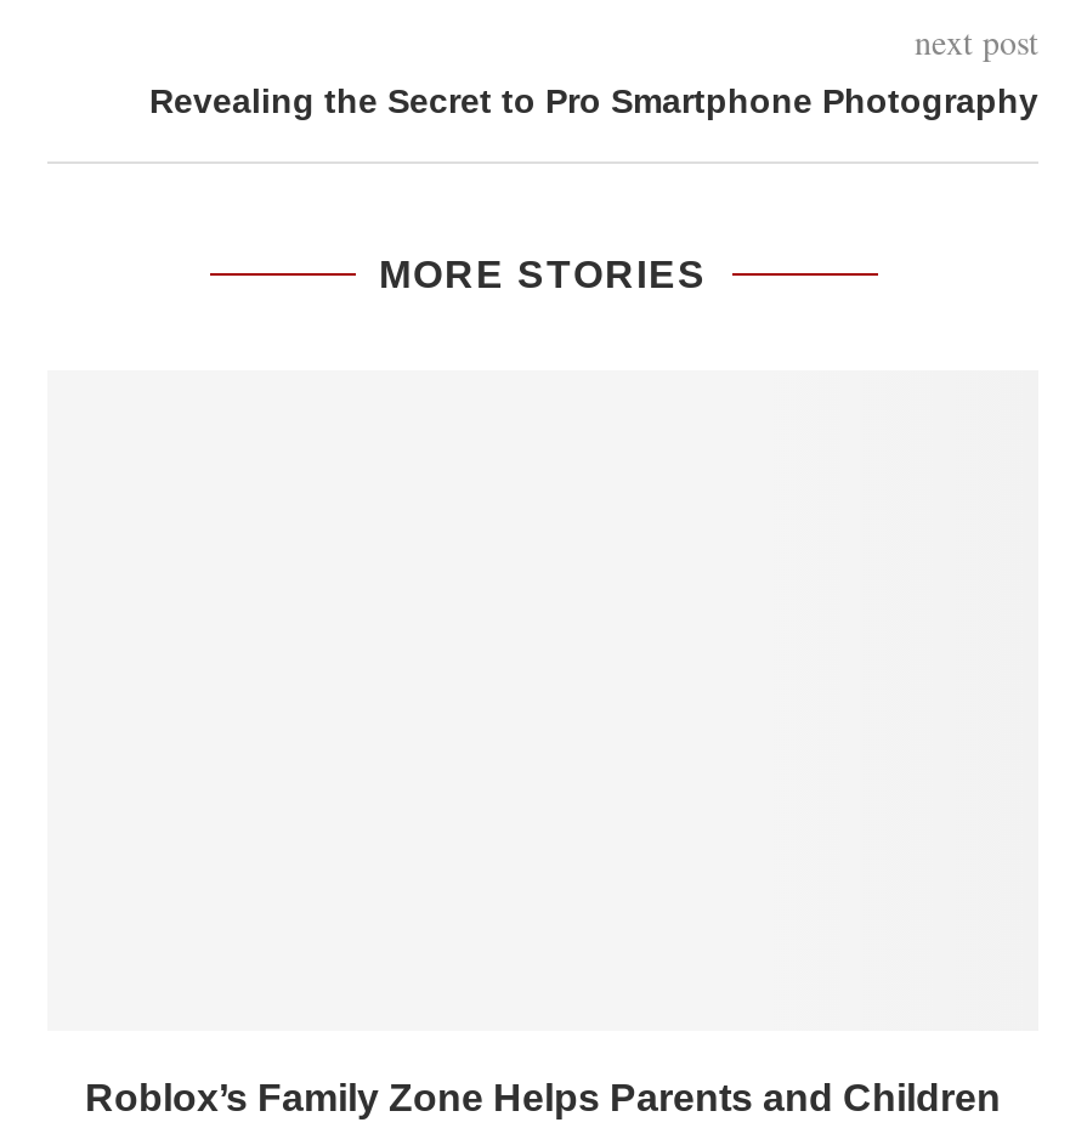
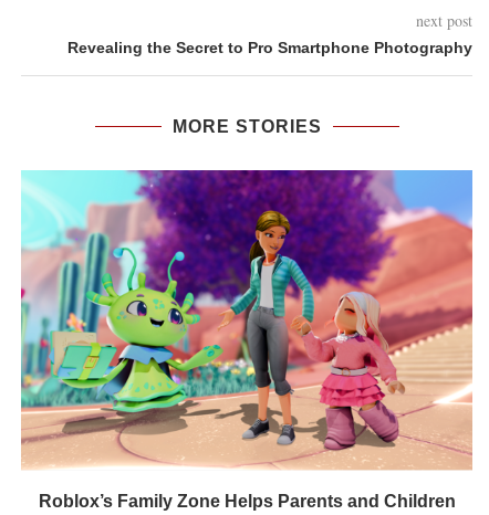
+ [image]
